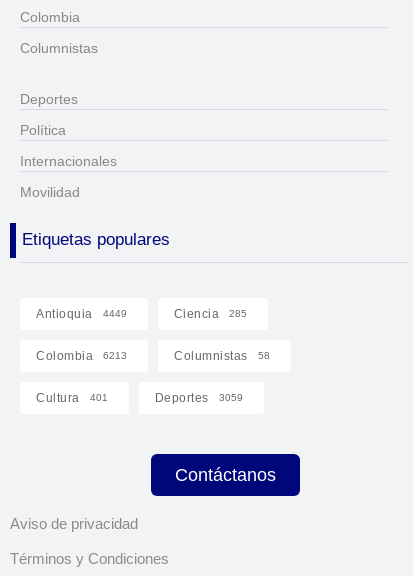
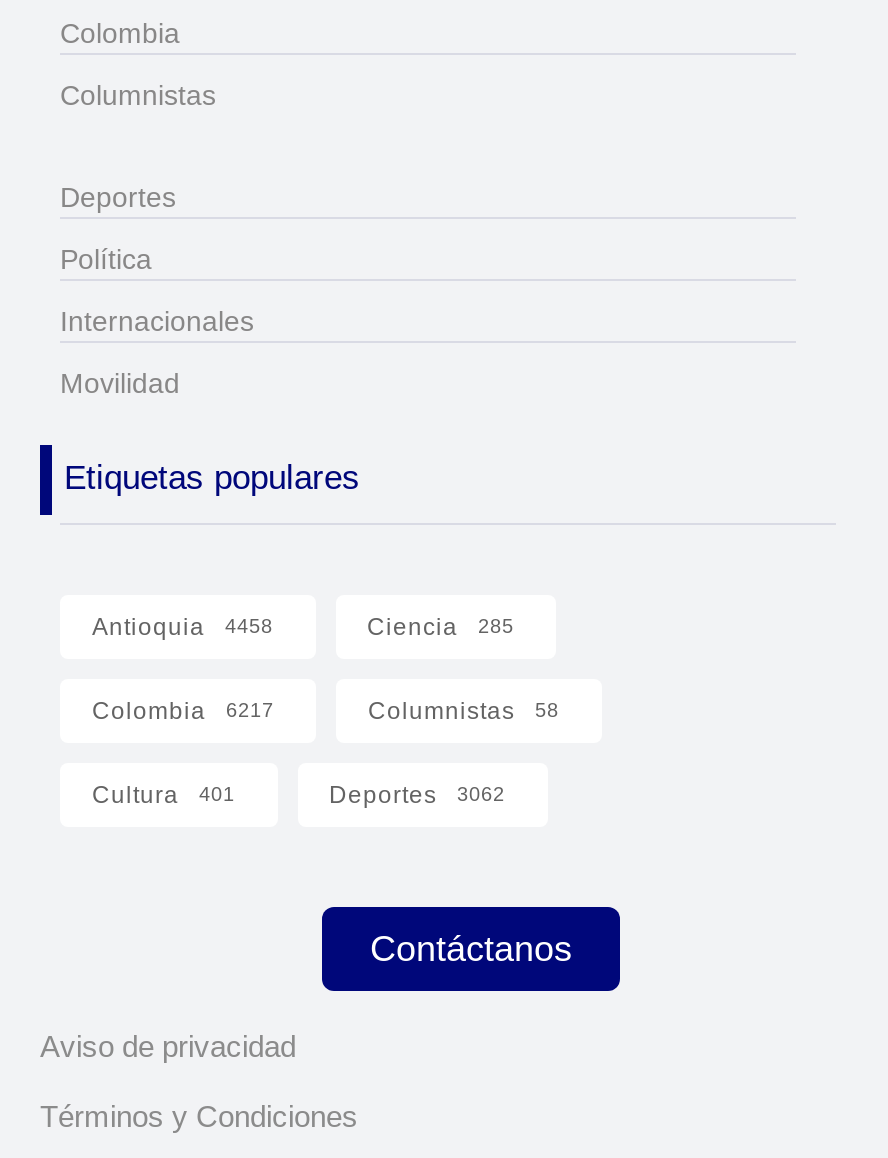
- Antioquia 4449
+ Antioquia 4458

- Colombia 6213
+ Colombia 6217

- Deportes 3059
+ Deportes 3062
